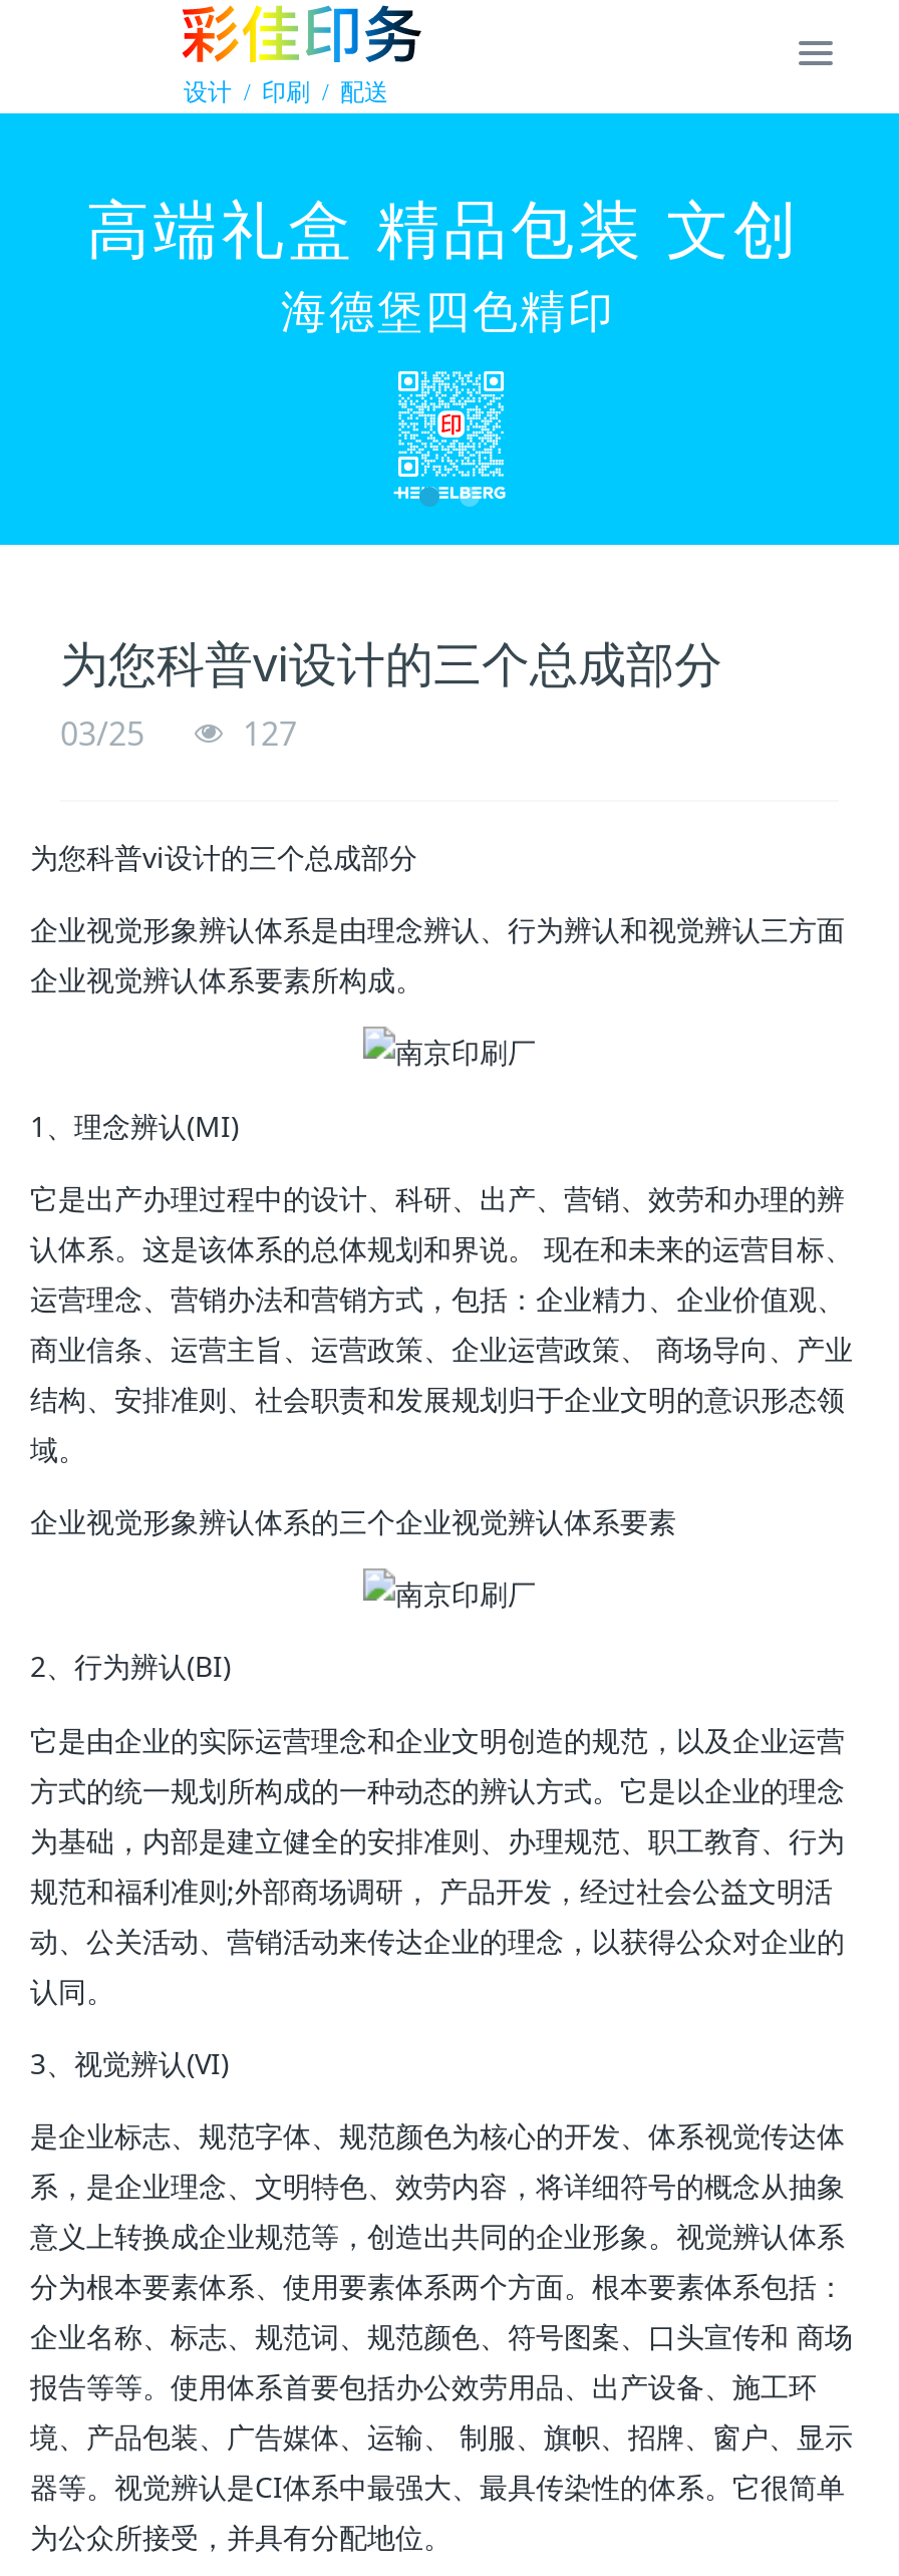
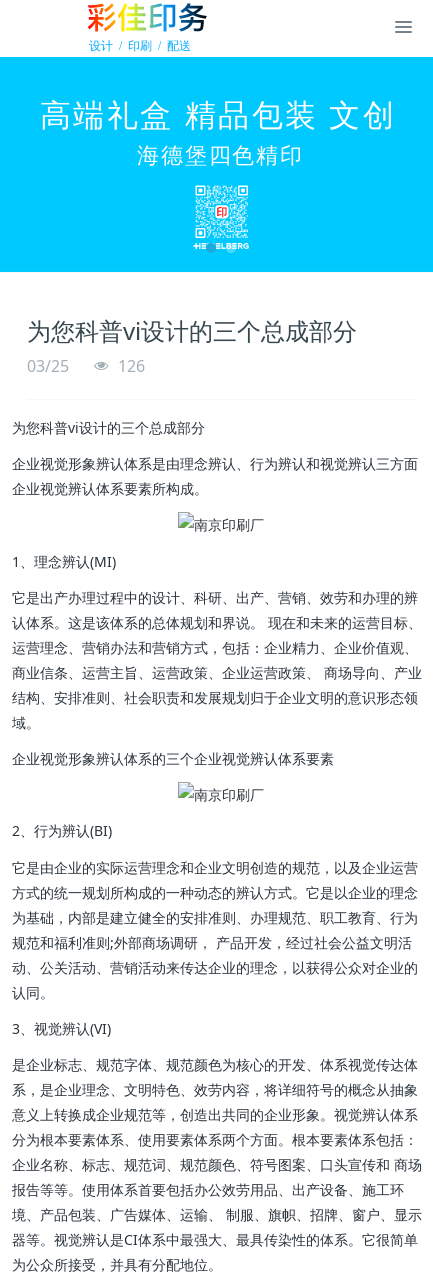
- 127
+ 126
